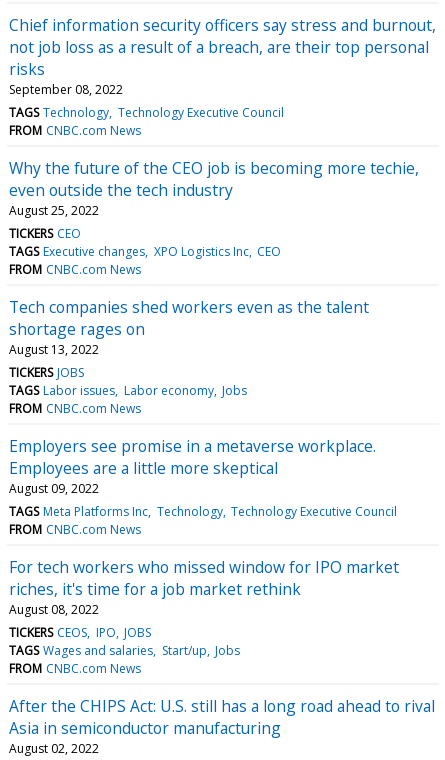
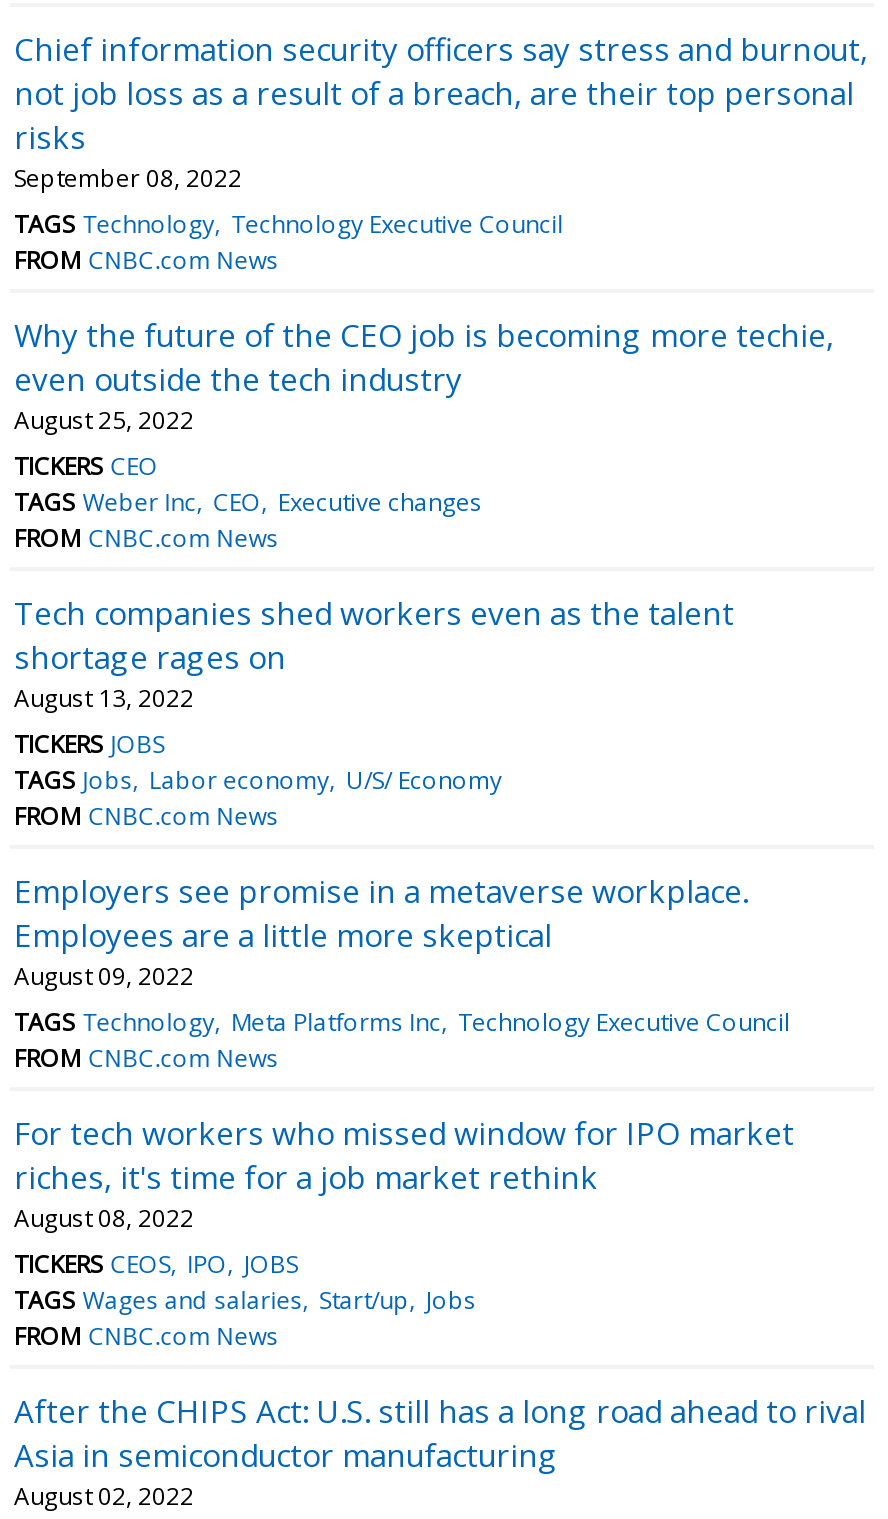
- TAGS Executive changes XPO Logistics Inc CEO
+ TAGS Weber Inc CEO Executive changes

- TAGS Labor issues Labor economy Jobs
+ TAGS Jobs Labor economy U/S/ Economy

- TAGS Meta Platforms Inc Technology Technology Executive Council
+ TAGS Technology Meta Platforms Inc Technology Executive Council
